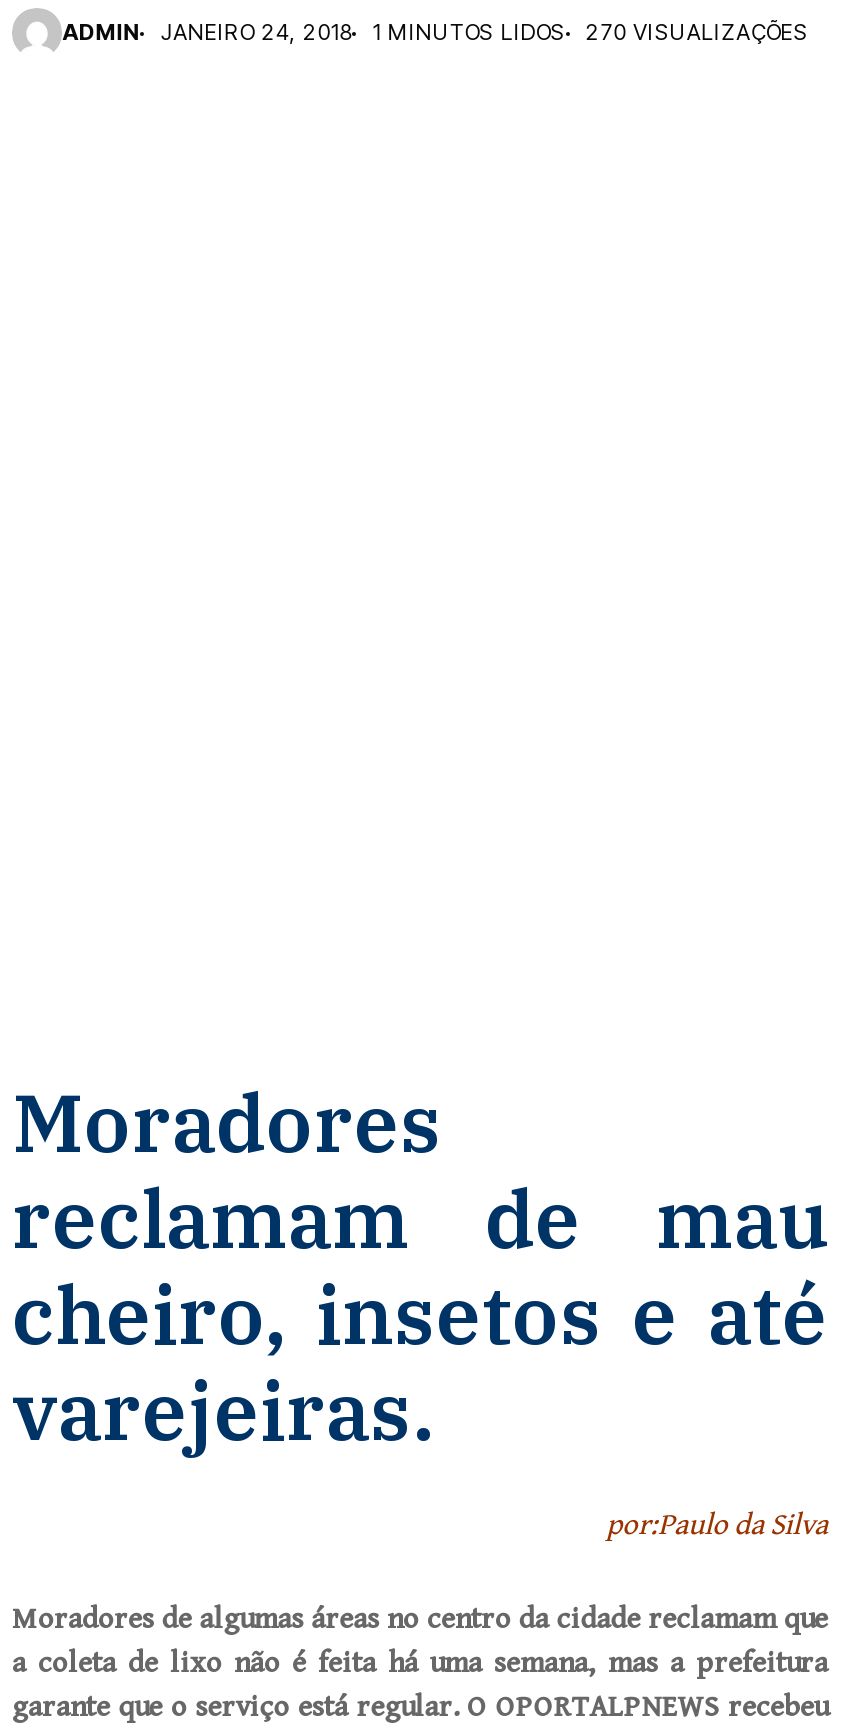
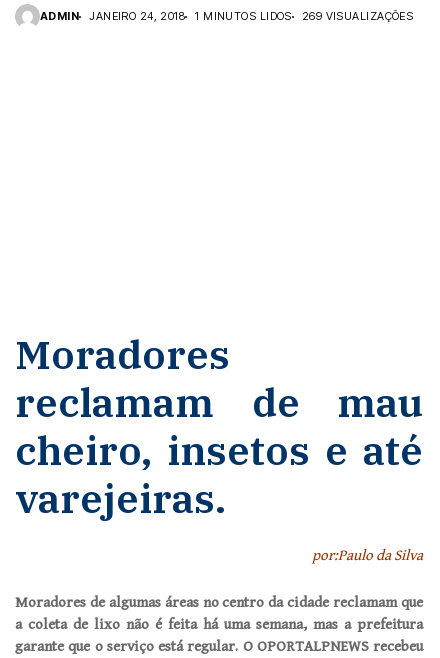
- 270 VISUALIZAÇÕES
+ 269 VISUALIZAÇÕES
